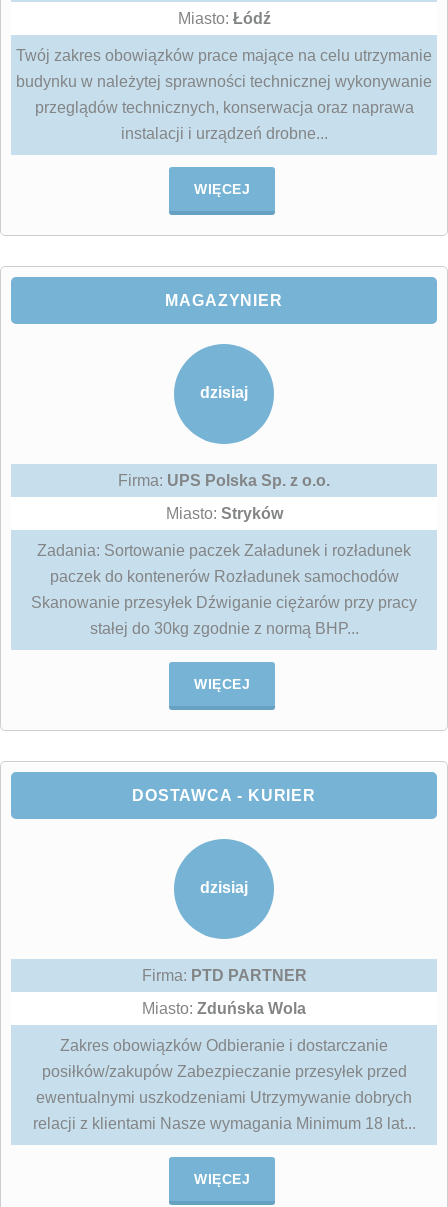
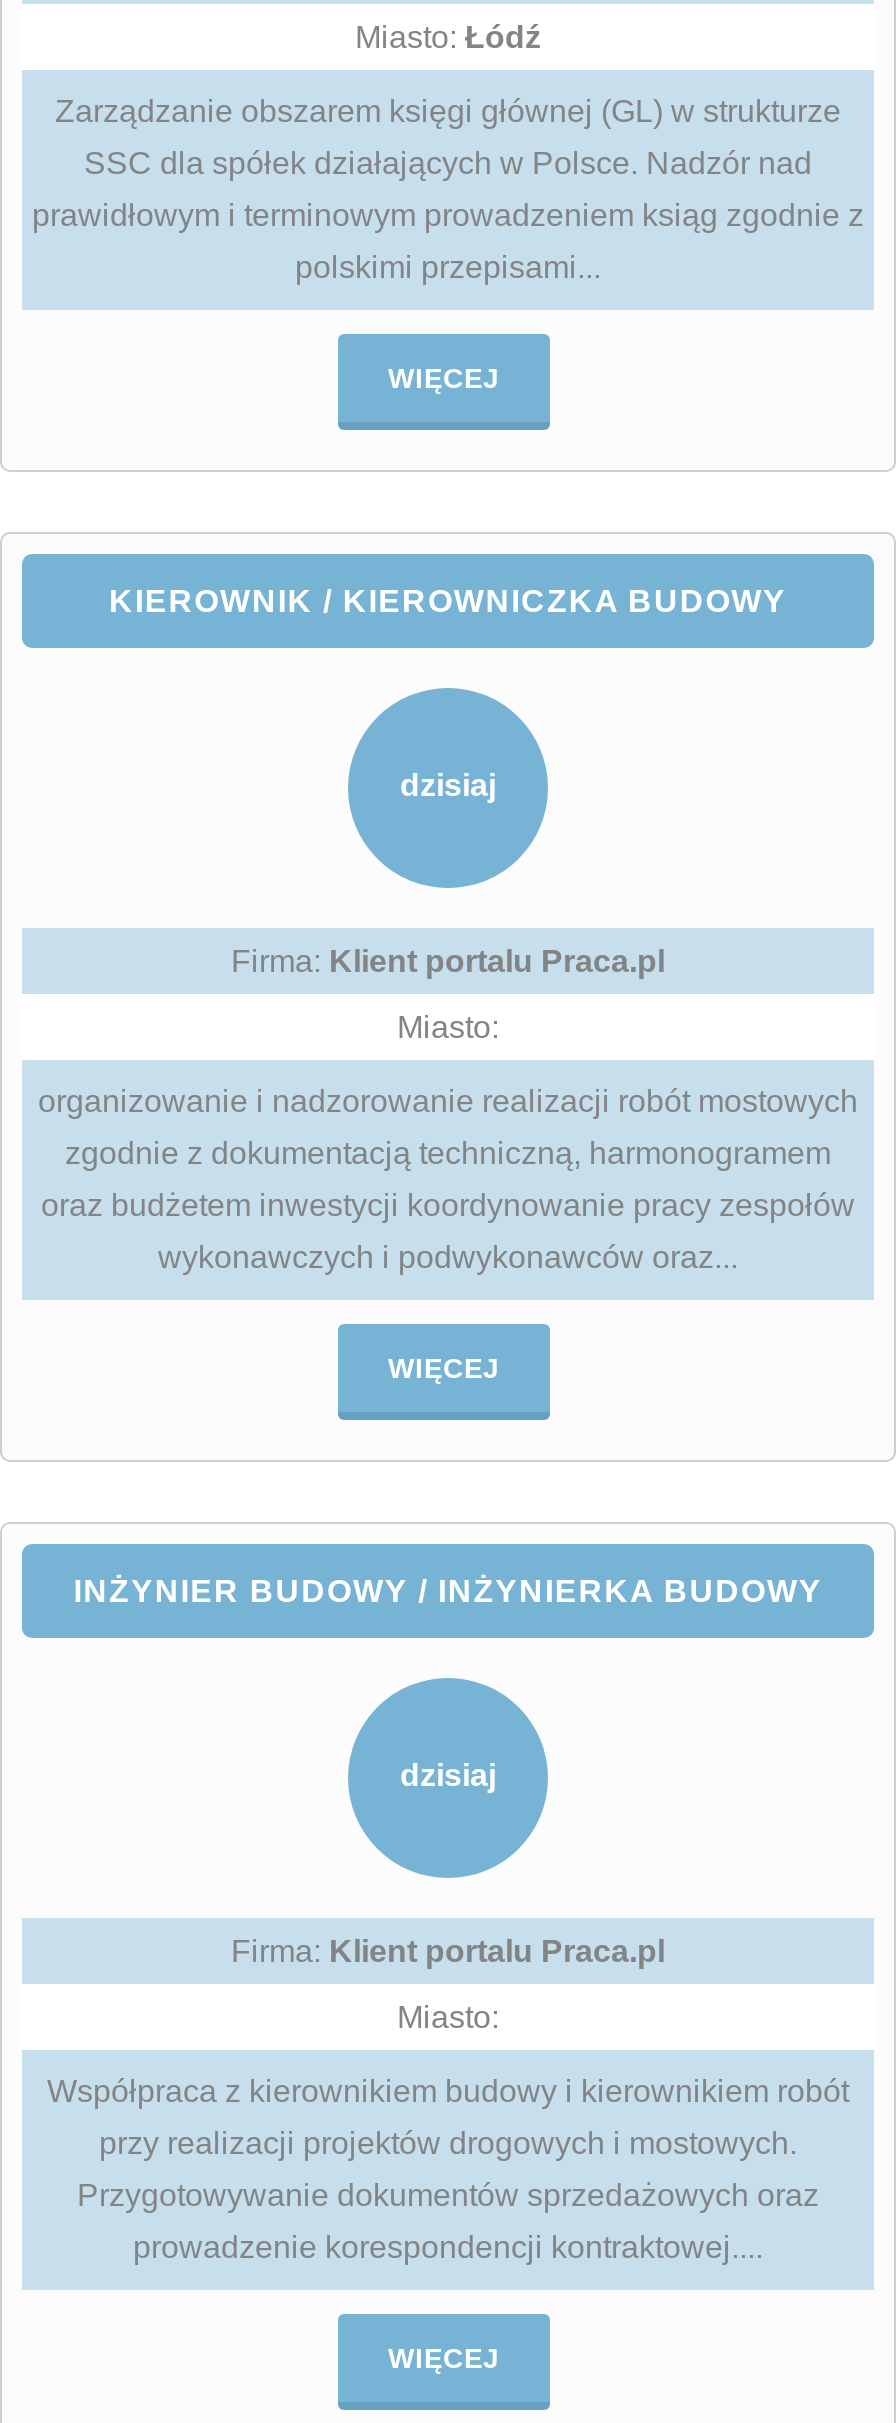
- Twój zakres obowiązków prace mające na celu utrzymanie
+ Zarządzanie obszarem księgi głównej (GL) w strukturze

- budynku w należytej sprawności technicznej wykonywanie
+ SSC dla spółek działających w Polsce. Nadzór nad

- przeglądów technicznych, konserwacja oraz naprawa
+ prawidłowym i terminowym prowadzeniem ksiąg zgodnie z

- instalacji i urządzeń drobne...
+ polskimi przepisami...

- MAGAZYNIER
+ KIEROWNIK / KIEROWNICZKA BUDOWY

- Firma: UPS Polska Sp. z o.o.
+ Firma: Klient portalu Praca.pl

- Miasto: Stryków
+ Miasto:

- Zadania: Sortowanie paczek Załadunek i rozładunek
+ organizowanie i nadzorowanie realizacji robót mostowych

- paczek do kontenerów Rozładunek samochodów
+ zgodnie z dokumentacją techniczną, harmonogramem

- Skanowanie przesyłek Dźwiganie ciężarów przy pracy
+ oraz budżetem inwestycji koordynowanie pracy zespołów

- stałej do 30kg zgodnie z normą BHP...
+ wykonawczych i podwykonawców oraz...

- DOSTAWCA - KURIER
+ INŻYNIER BUDOWY / INŻYNIERKA BUDOWY

- Firma: PTD PARTNER
+ Firma: Klient portalu Praca.pl

- Miasto: Zduńska Wola
+ Miasto:

- Zakres obowiązków Odbieranie i dostarczanie
+ Współpraca z kierownikiem budowy i kierownikiem robót

- posiłków/zakupów Zabezpieczanie przesyłek przed
+ przy realizacji projektów drogowych i mostowych.

- ewentualnymi uszkodzeniami Utrzymywanie dobrych
+ Przygotowywanie dokumentów sprzedażowych oraz

- relacji z klientami Nasze wymagania Minimum 18 lat...
+ prowadzenie korespondencji kontraktowej....
